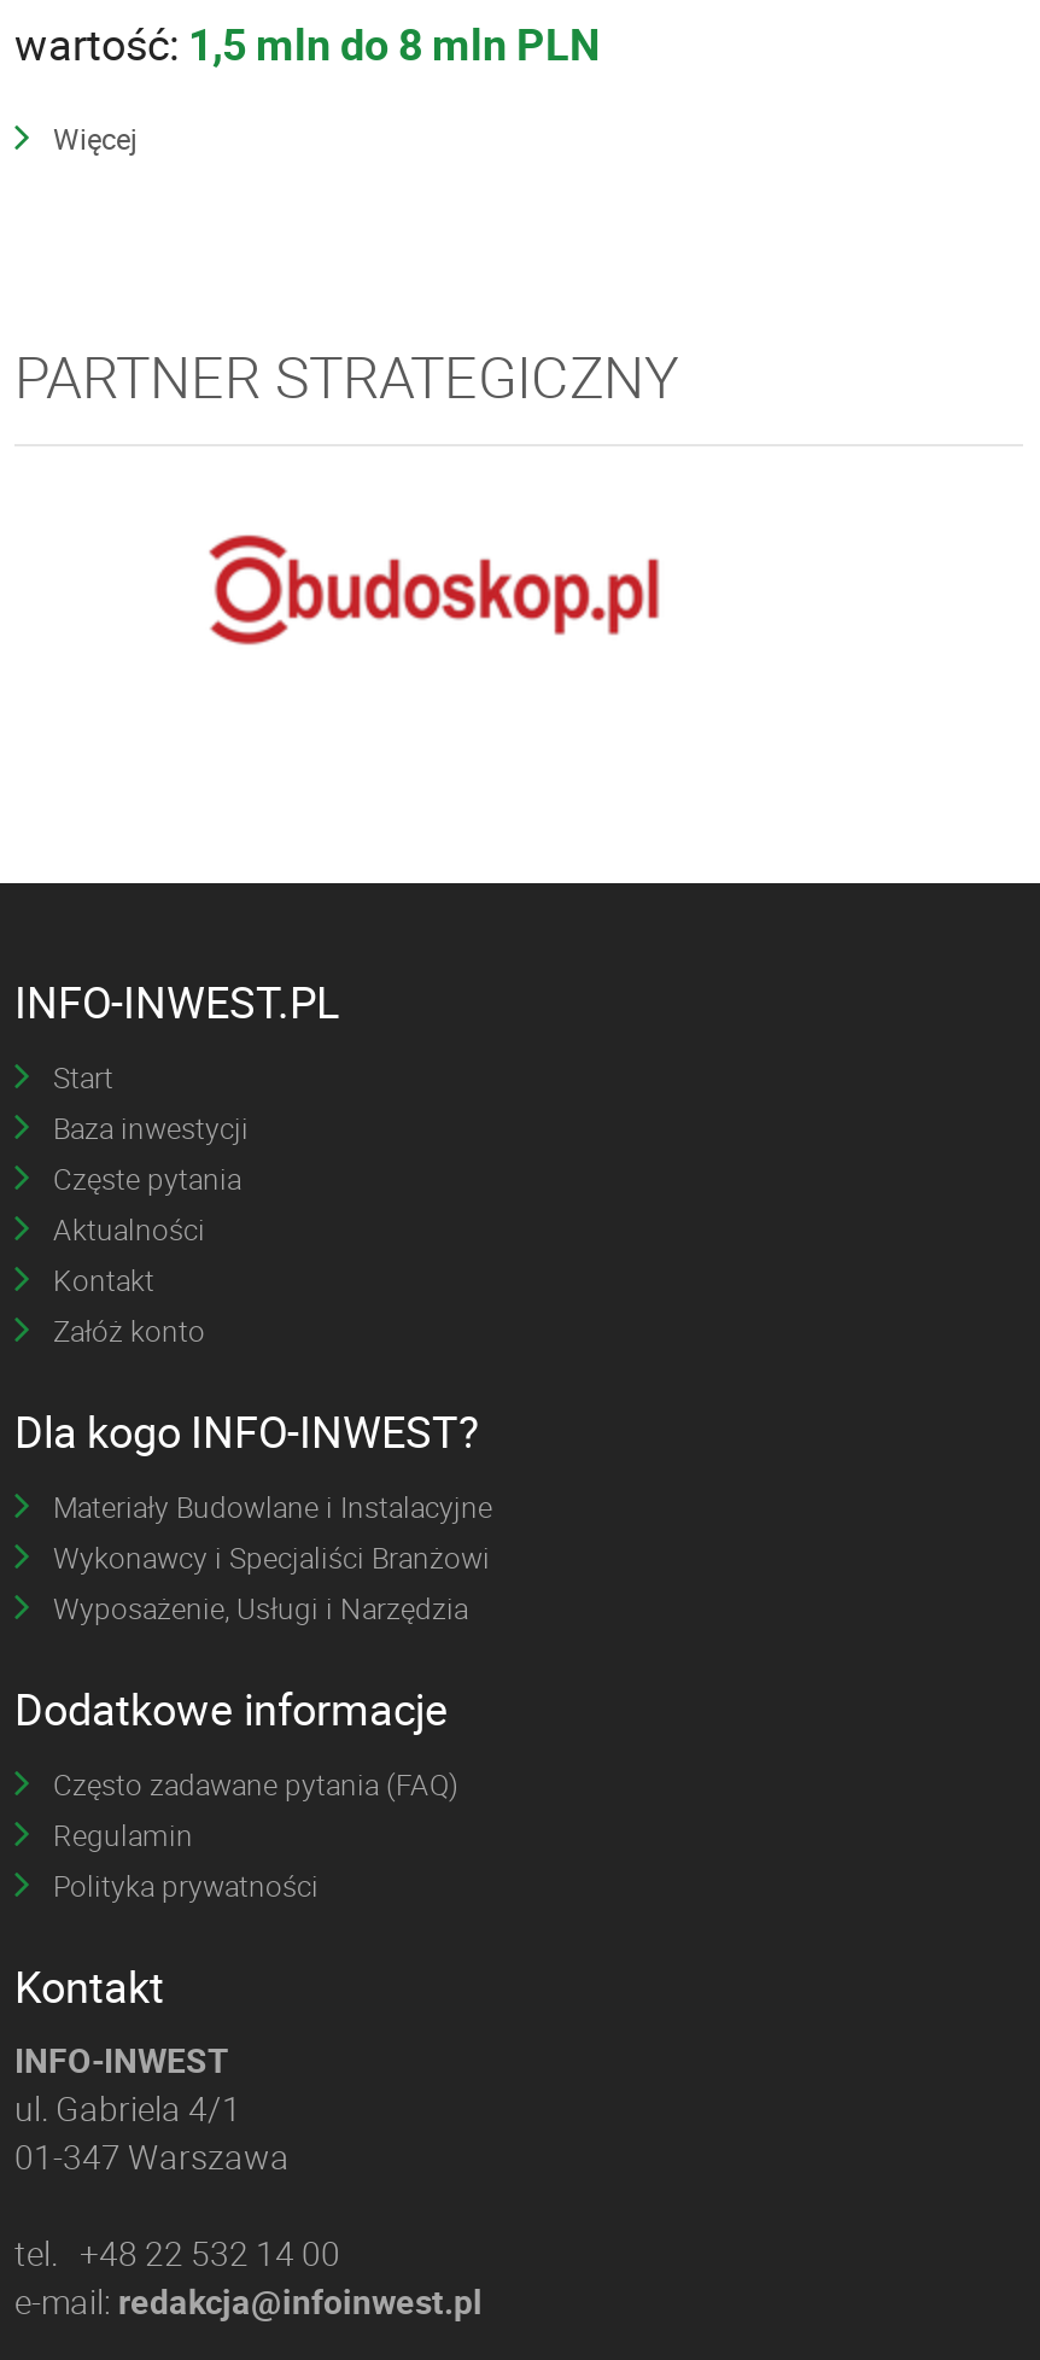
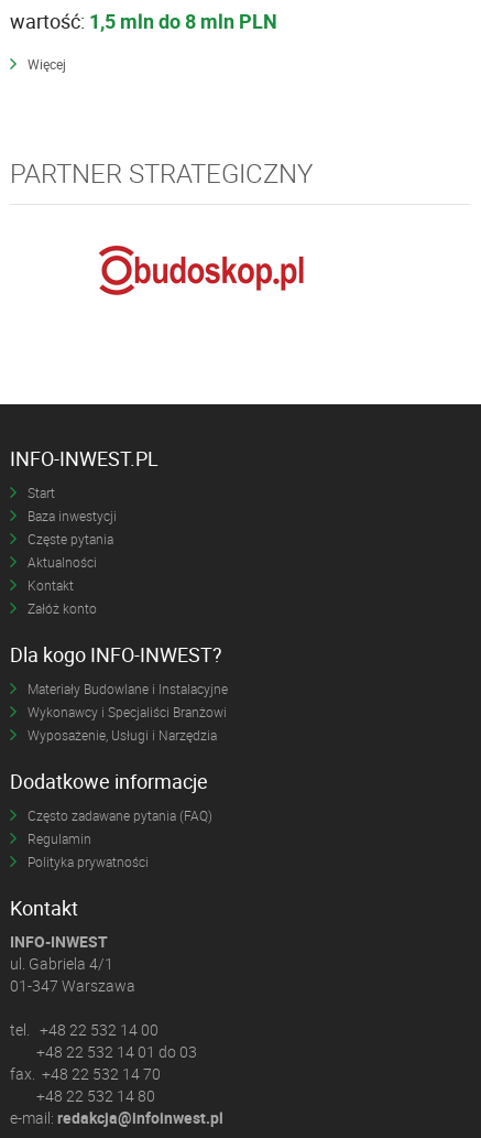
+ +48 22 532 14 01 do 03
+ fax. +48 22 532 14 70
+ +48 22 532 14 80
